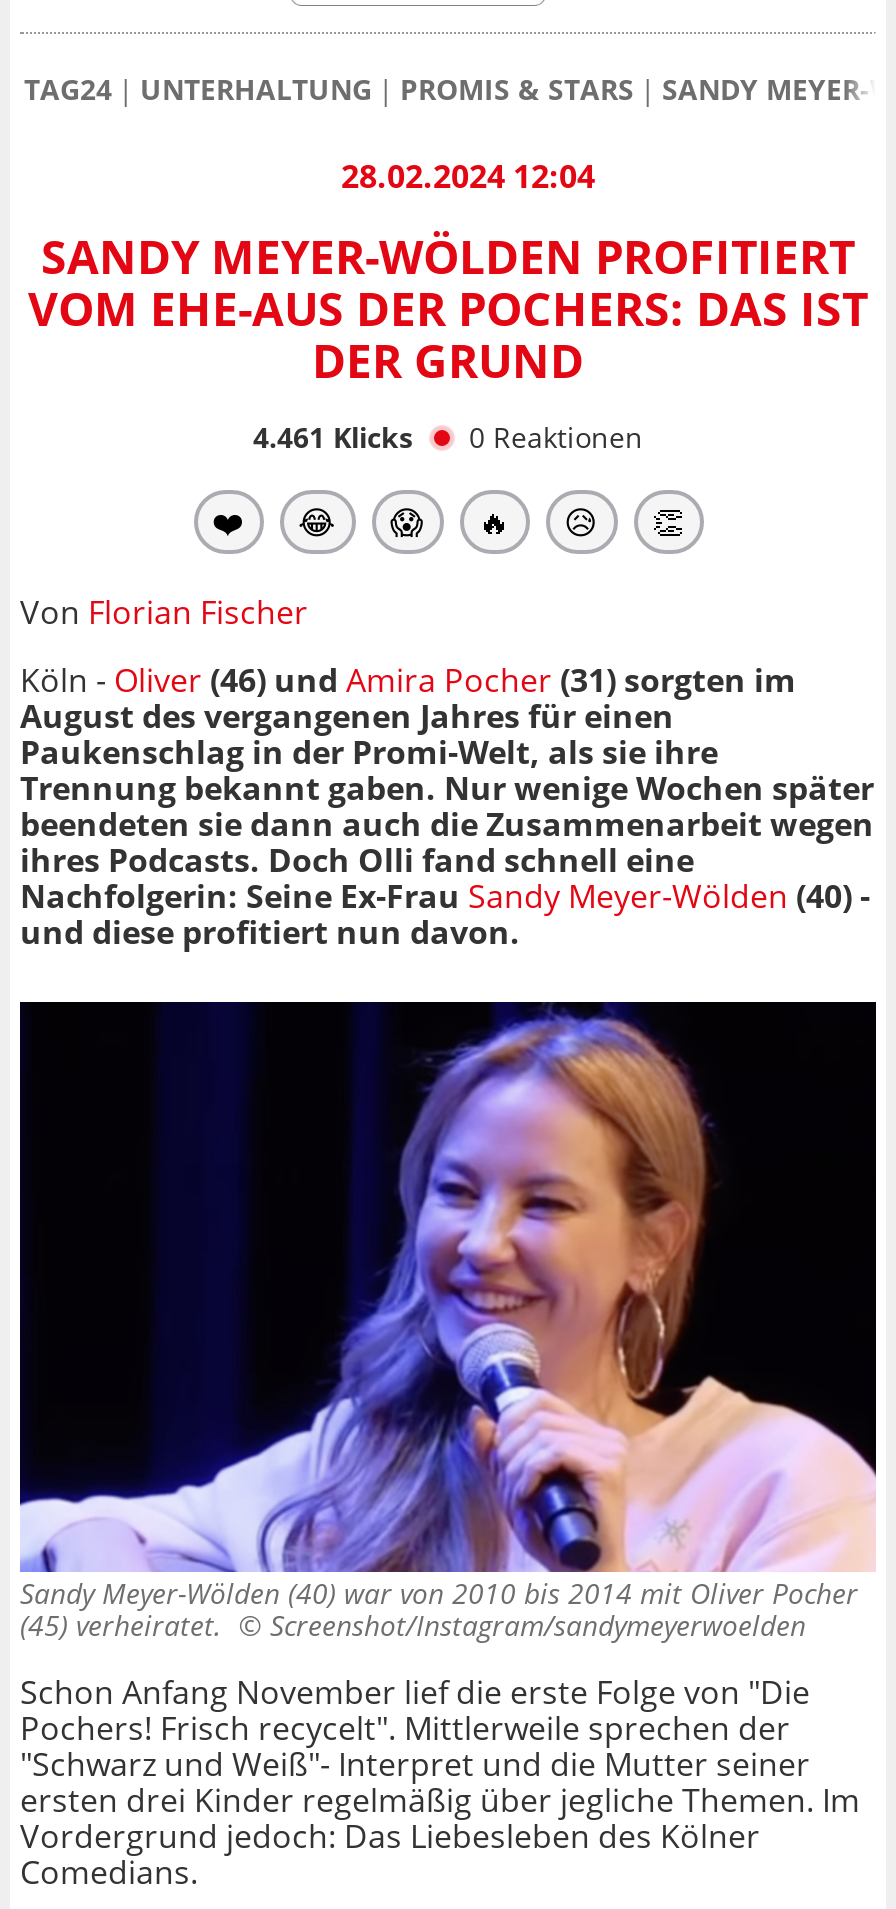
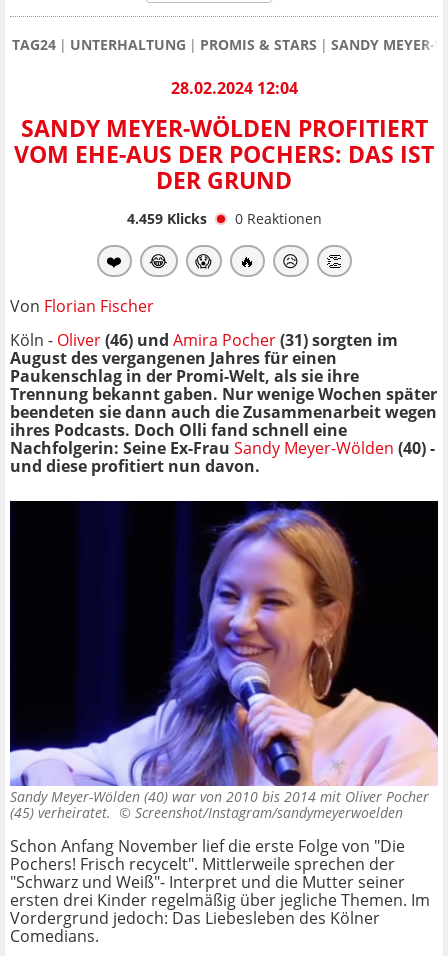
- 4.461 Klicks 0 Reaktionen
+ 4.459 Klicks 0 Reaktionen
